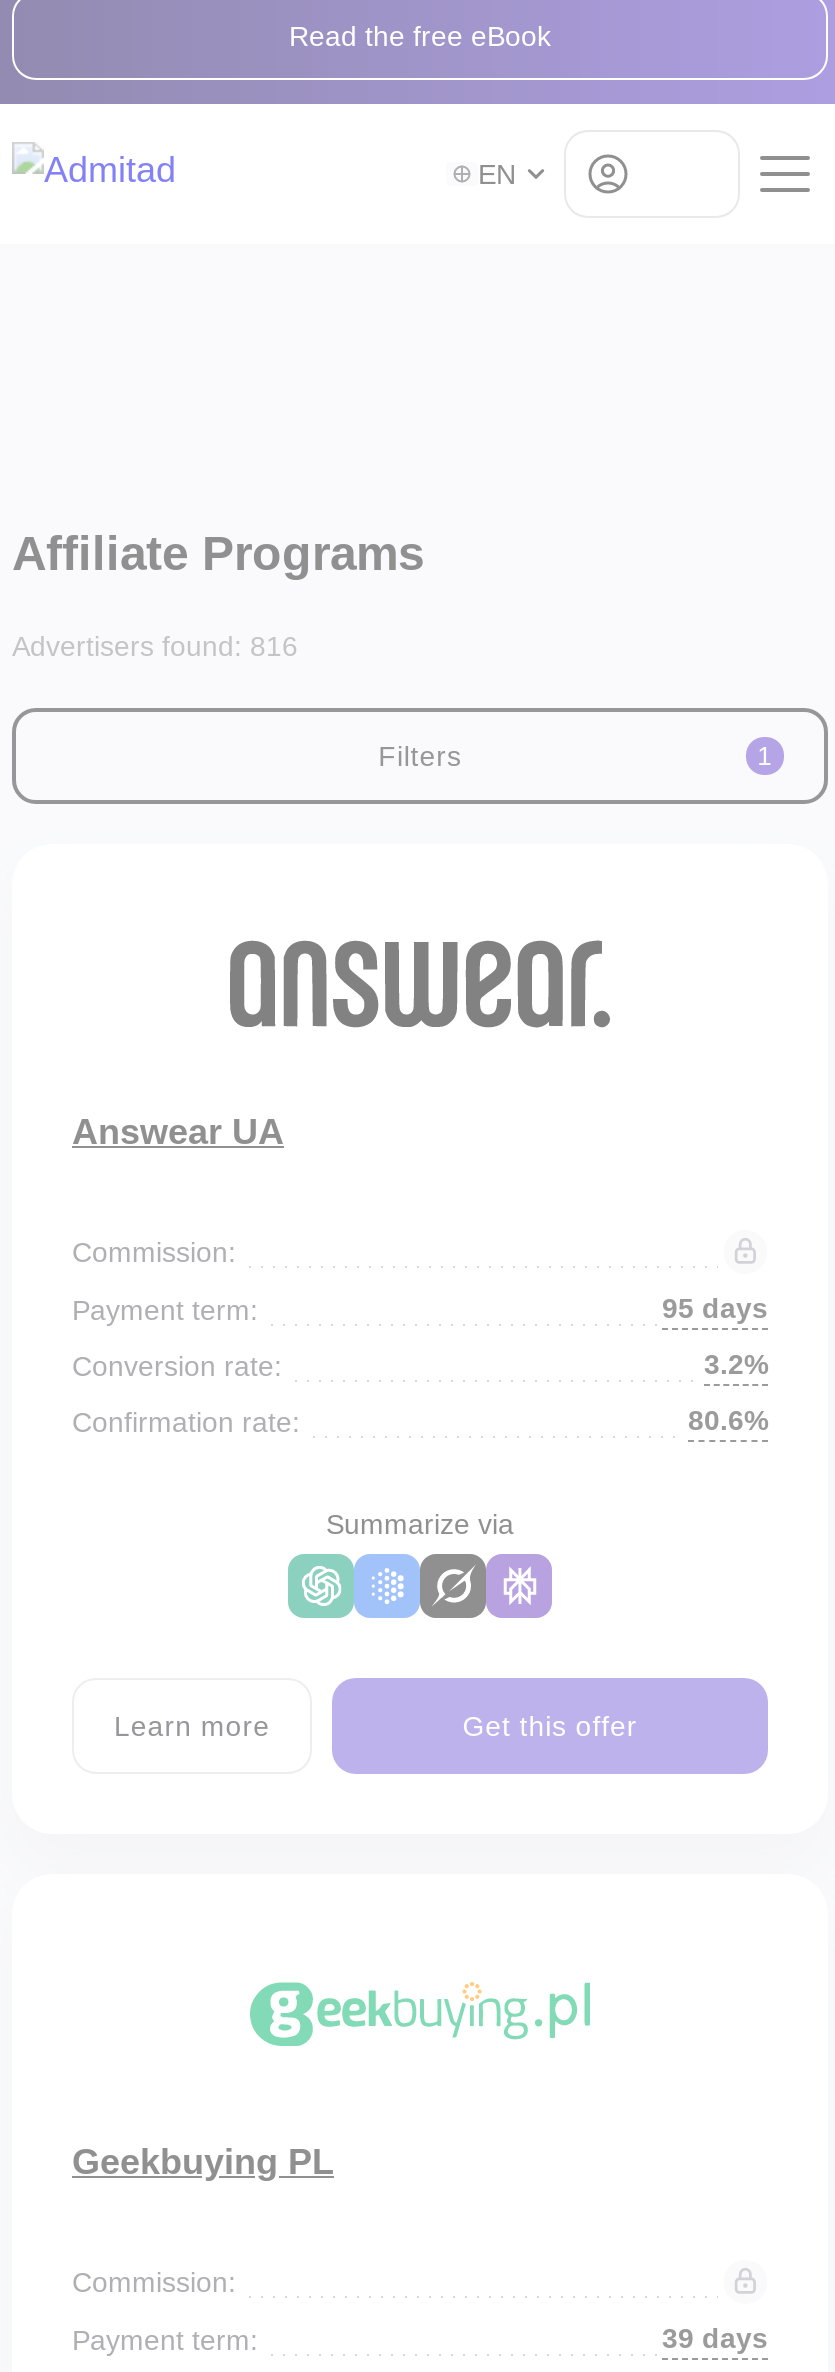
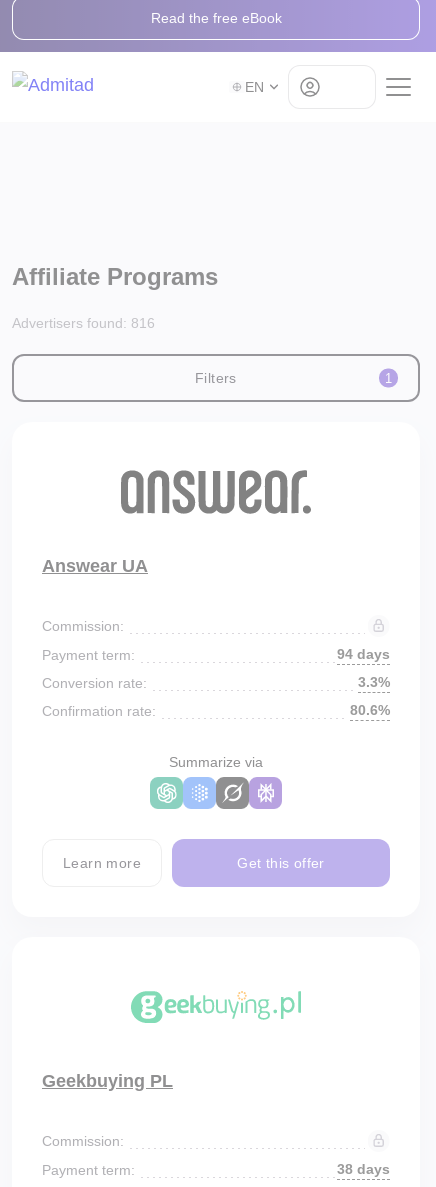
- 95 days
+ 94 days

- 3.2%
+ 3.3%

- 39 days
+ 38 days
